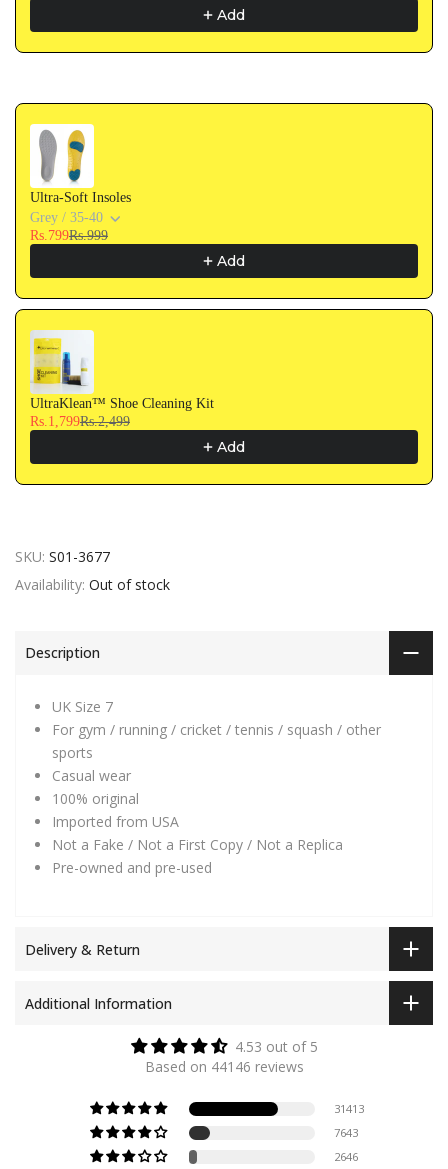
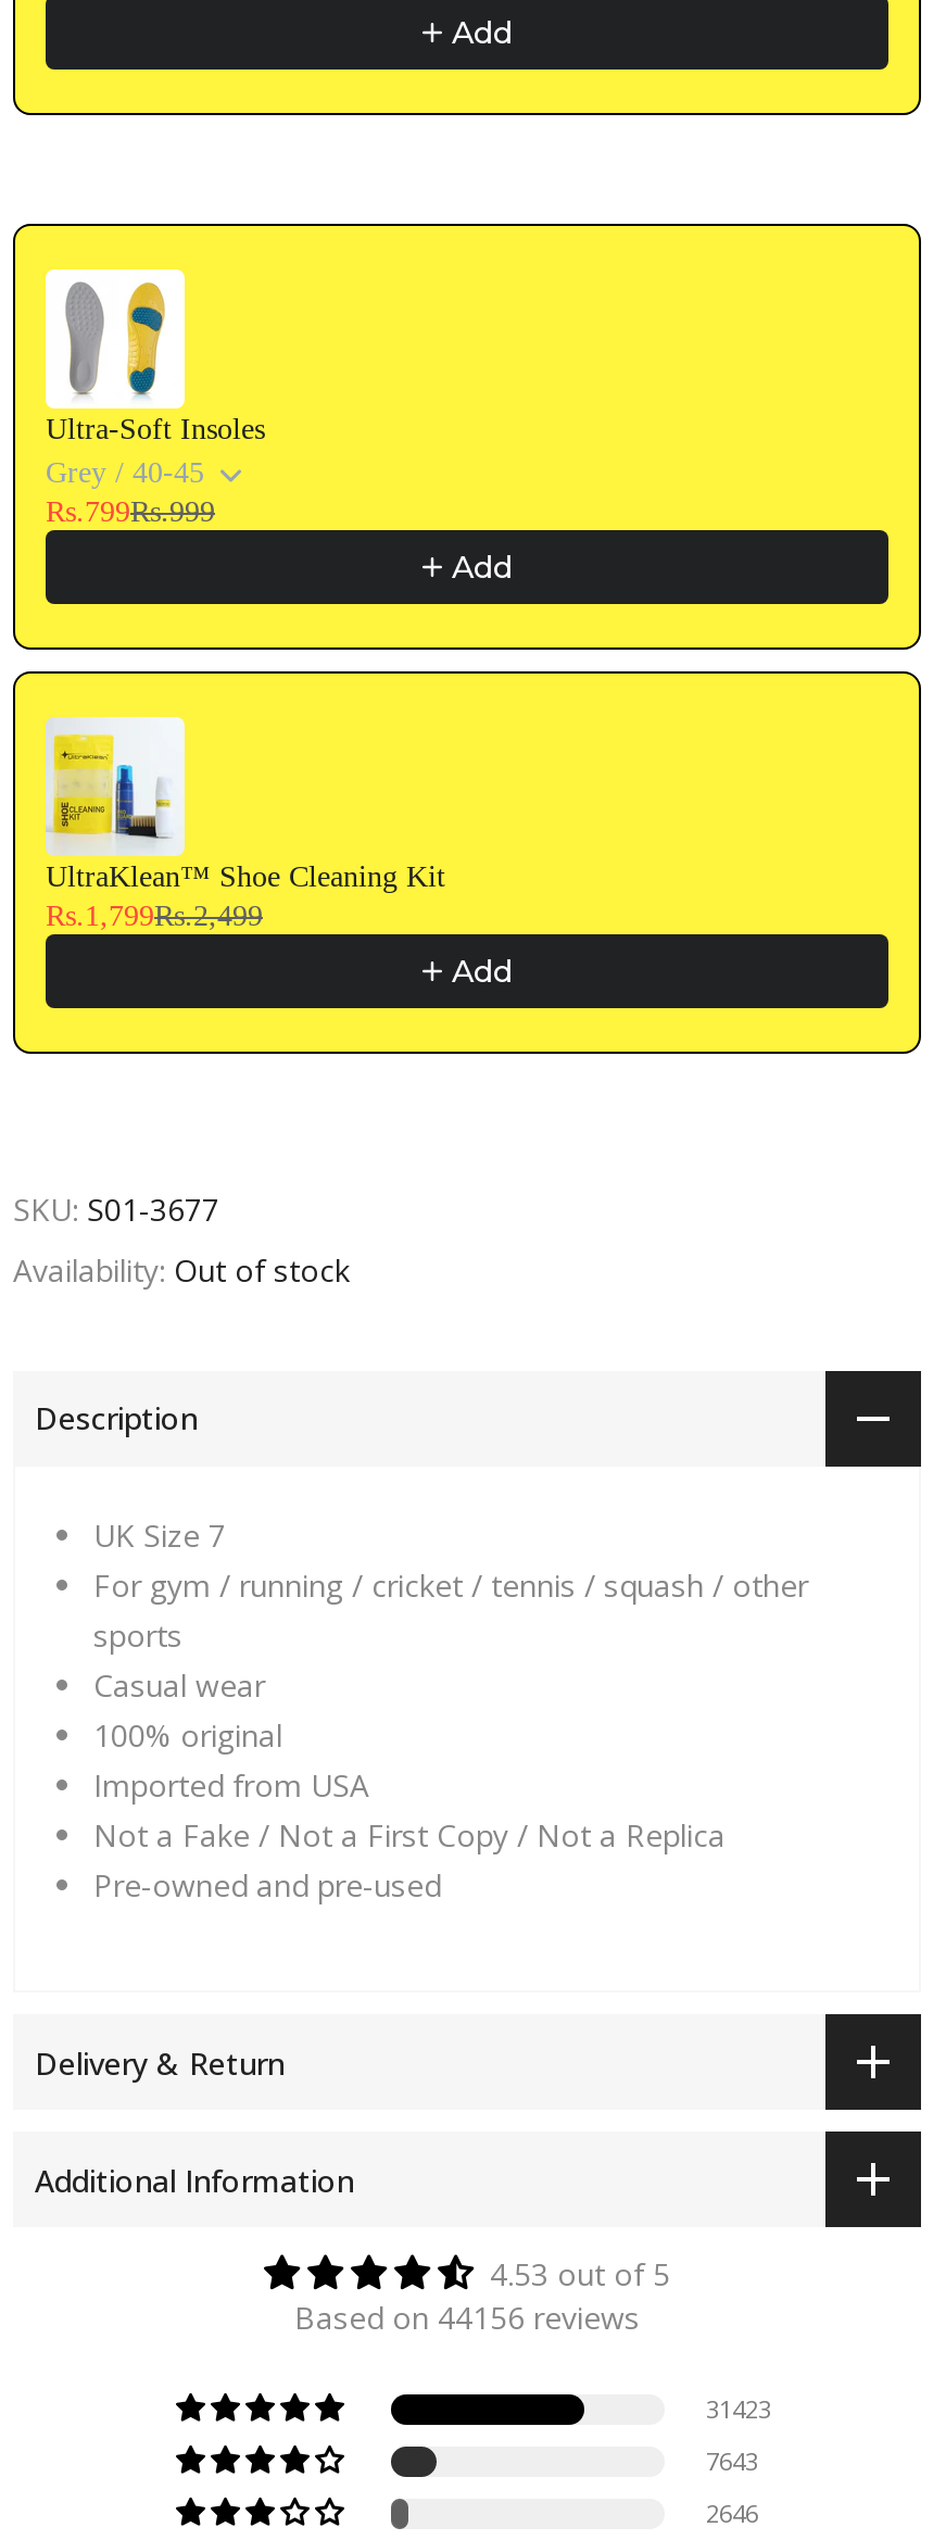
- Grey / 35-40
+ Grey / 40-45

- Based on 44146 reviews
+ Based on 44156 reviews

- 31413
+ 31423
